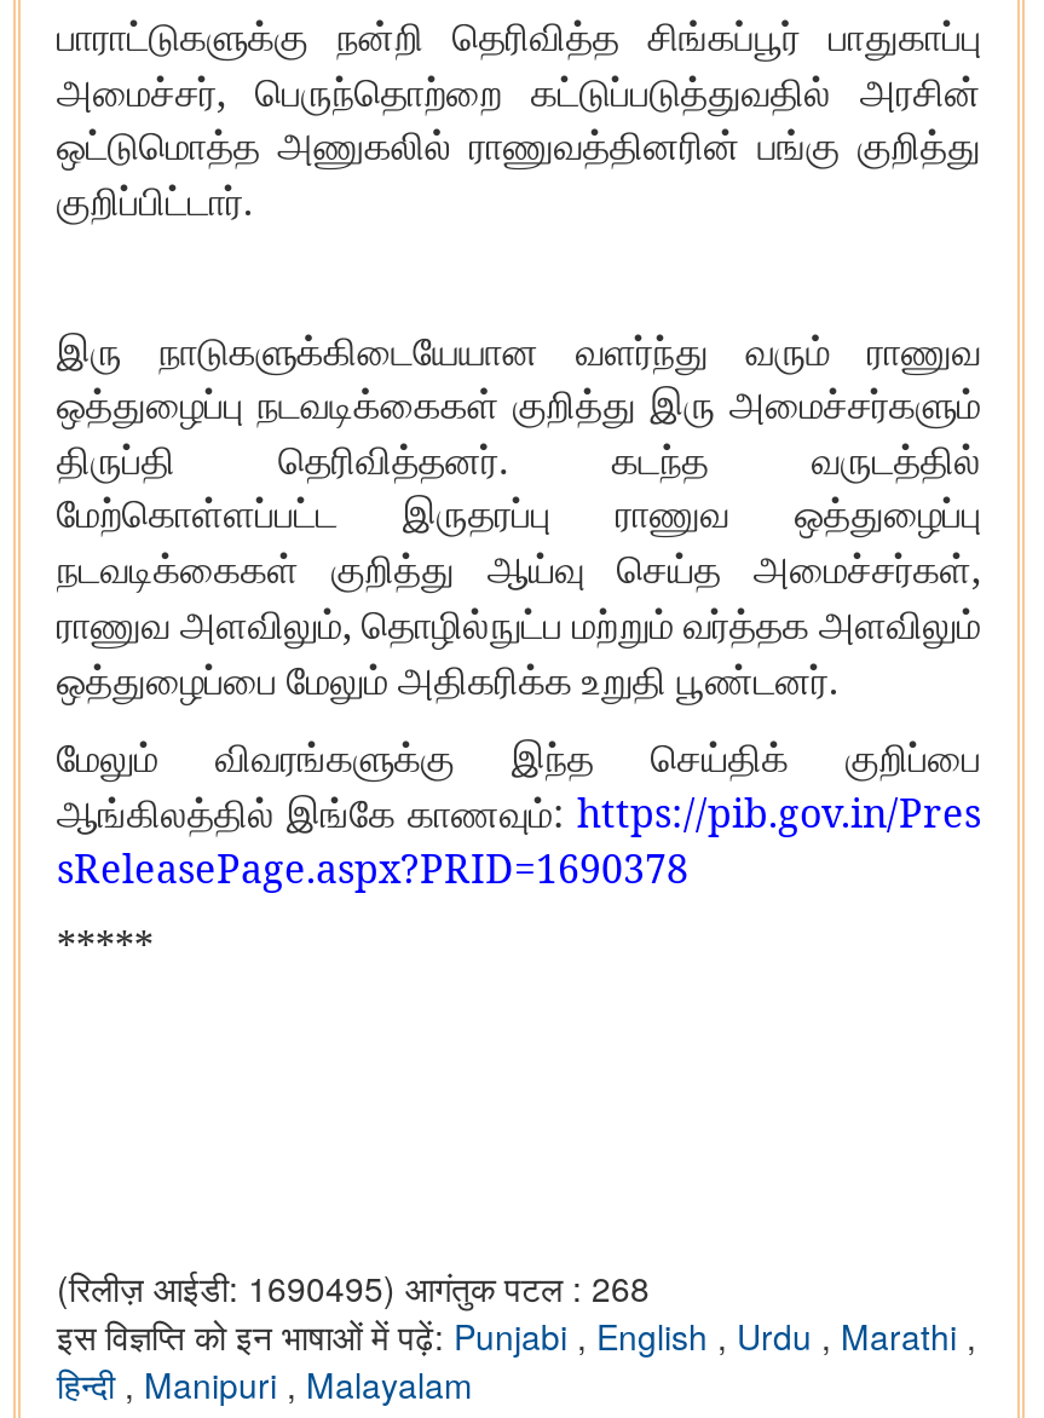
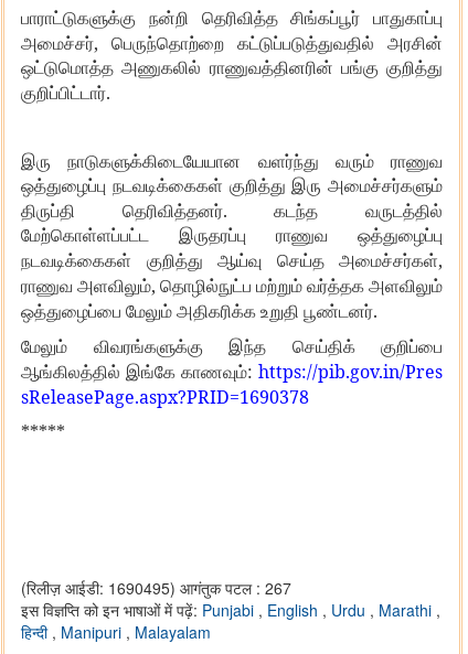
- (रिलीज़ आईडी: 1690495) आगंतुक पटल : 268
+ (रिलीज़ आईडी: 1690495) आगंतुक पटल : 267
